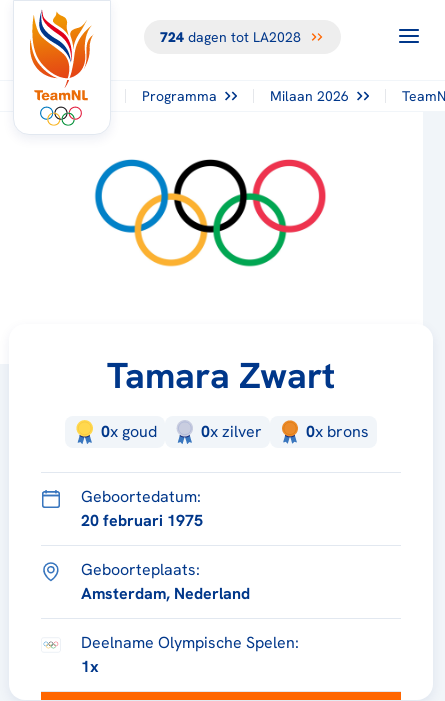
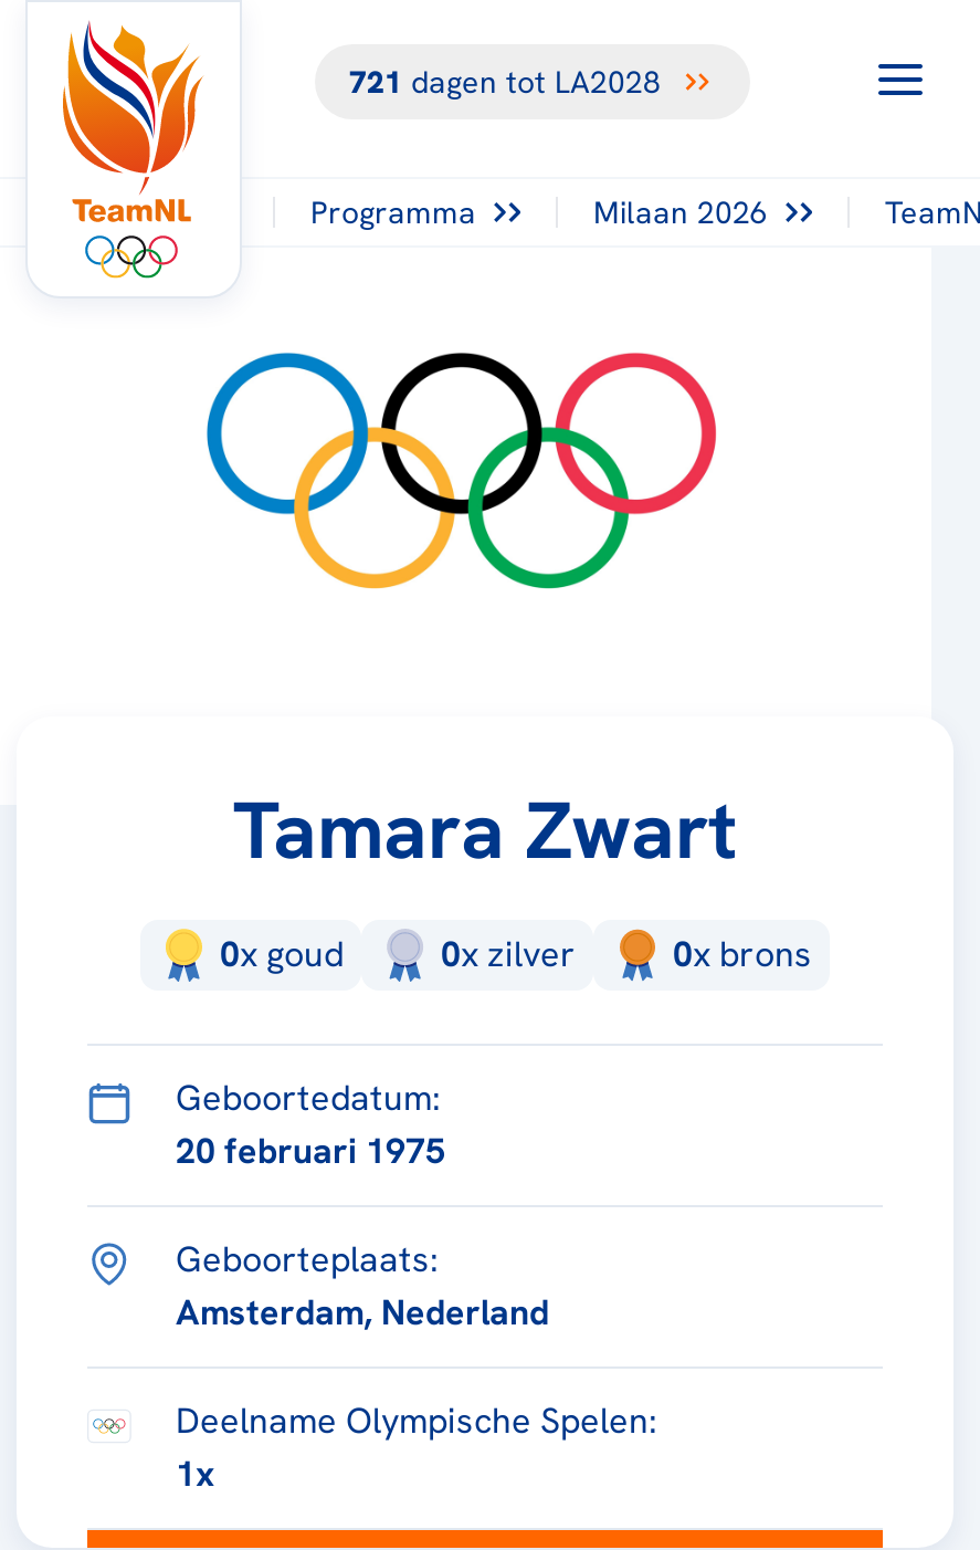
- 724 dagen tot LA2028
+ 721 dagen tot LA2028
